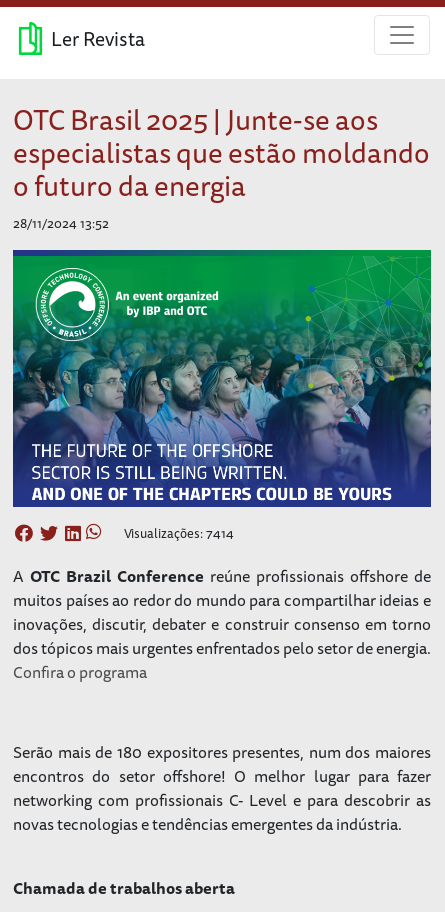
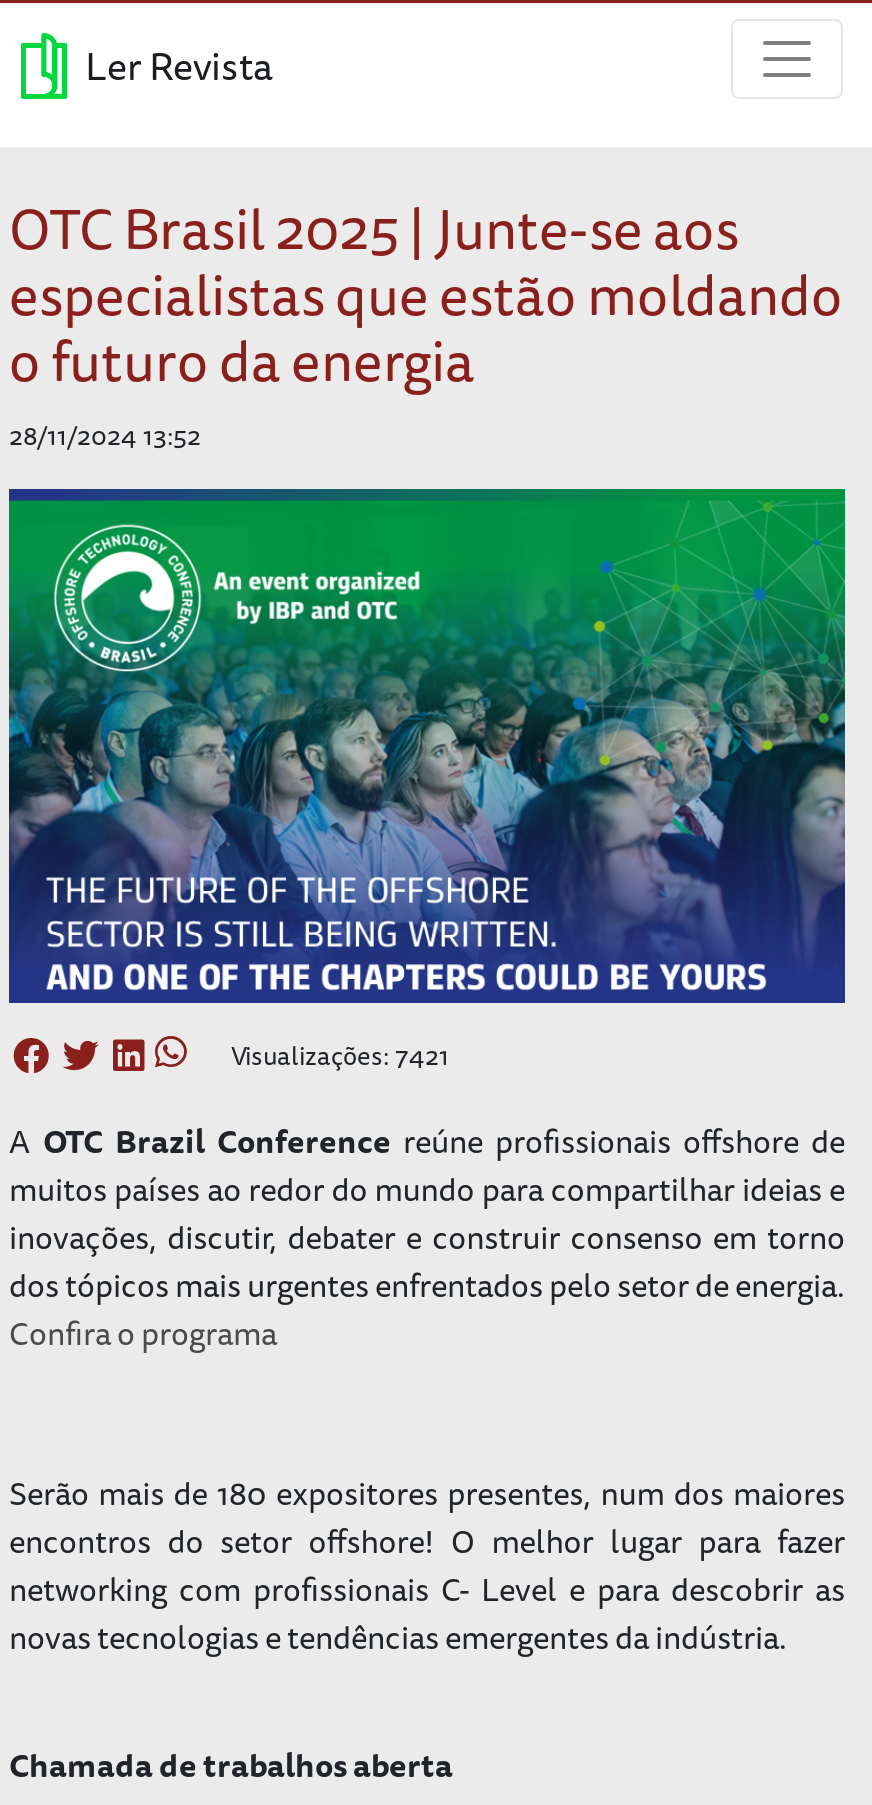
- Visualizações: 7414
+ Visualizações: 7421
